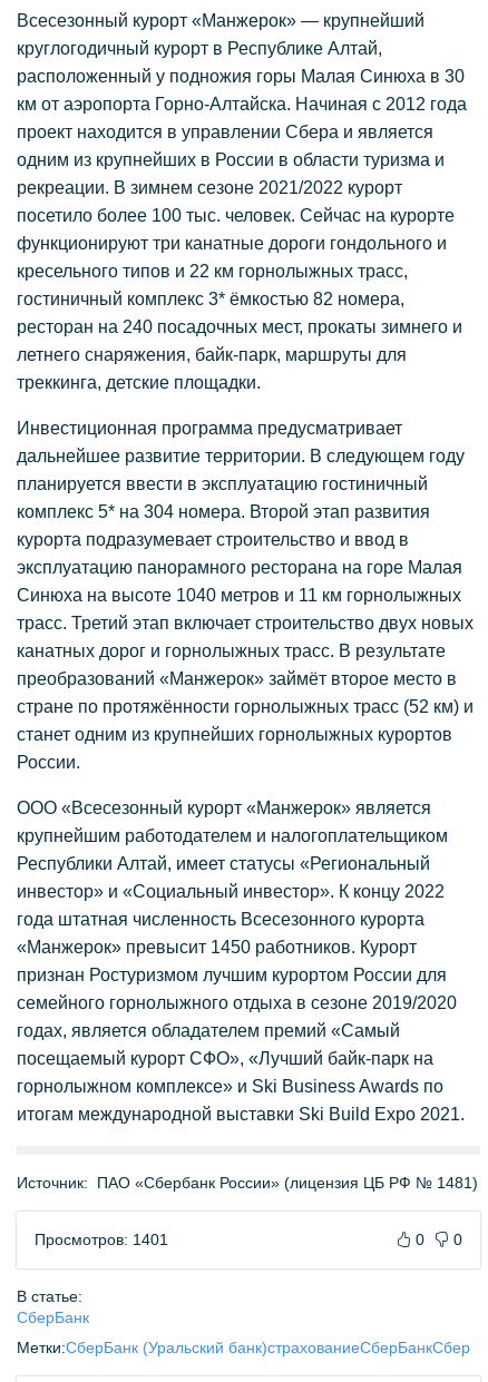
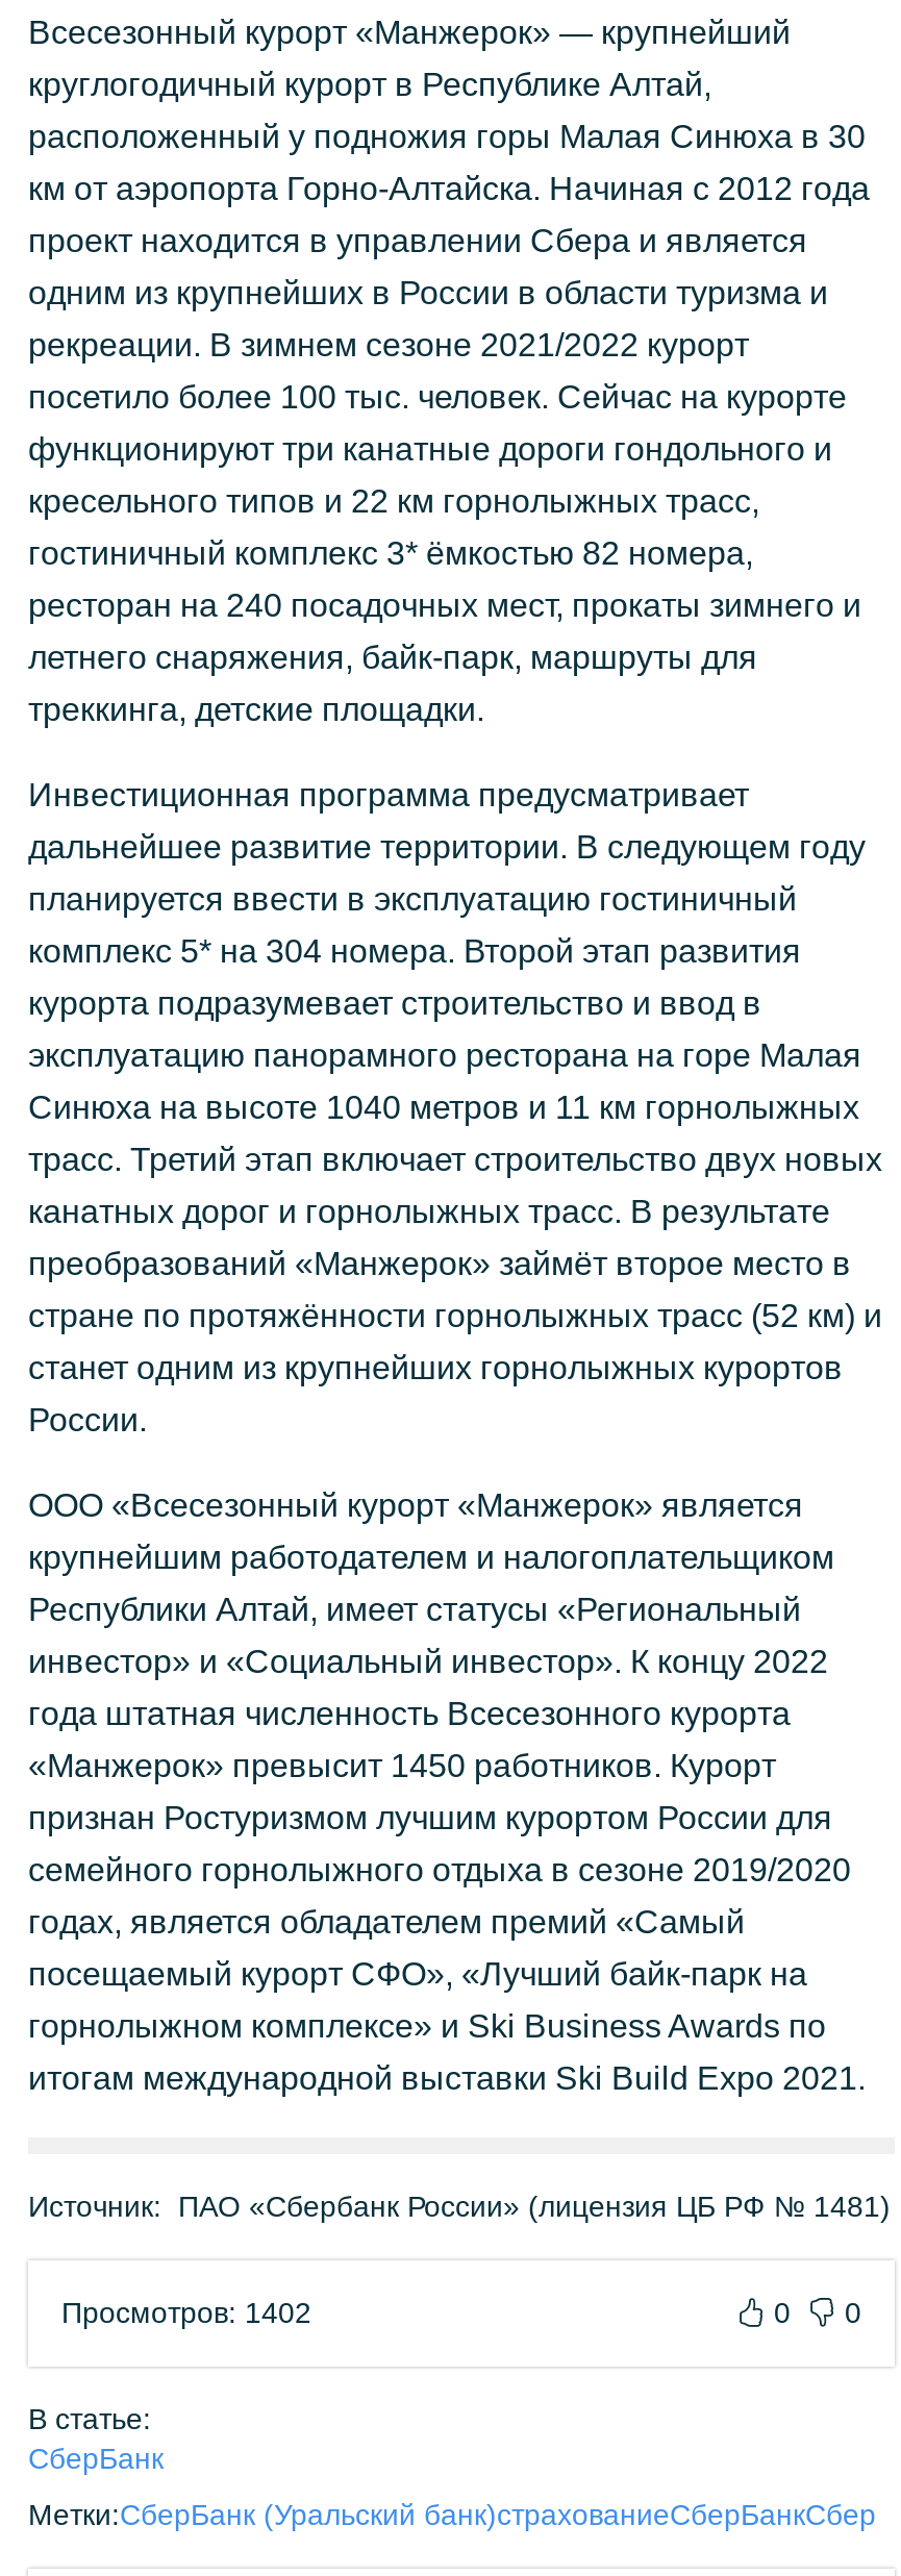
- Просмотров: 1401
+ Просмотров: 1402
